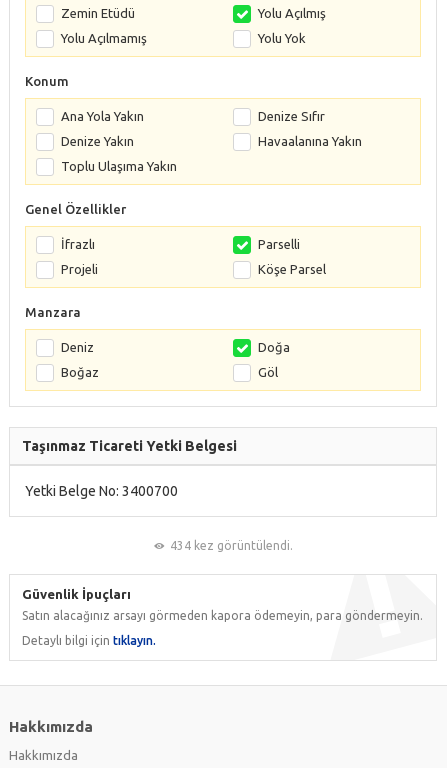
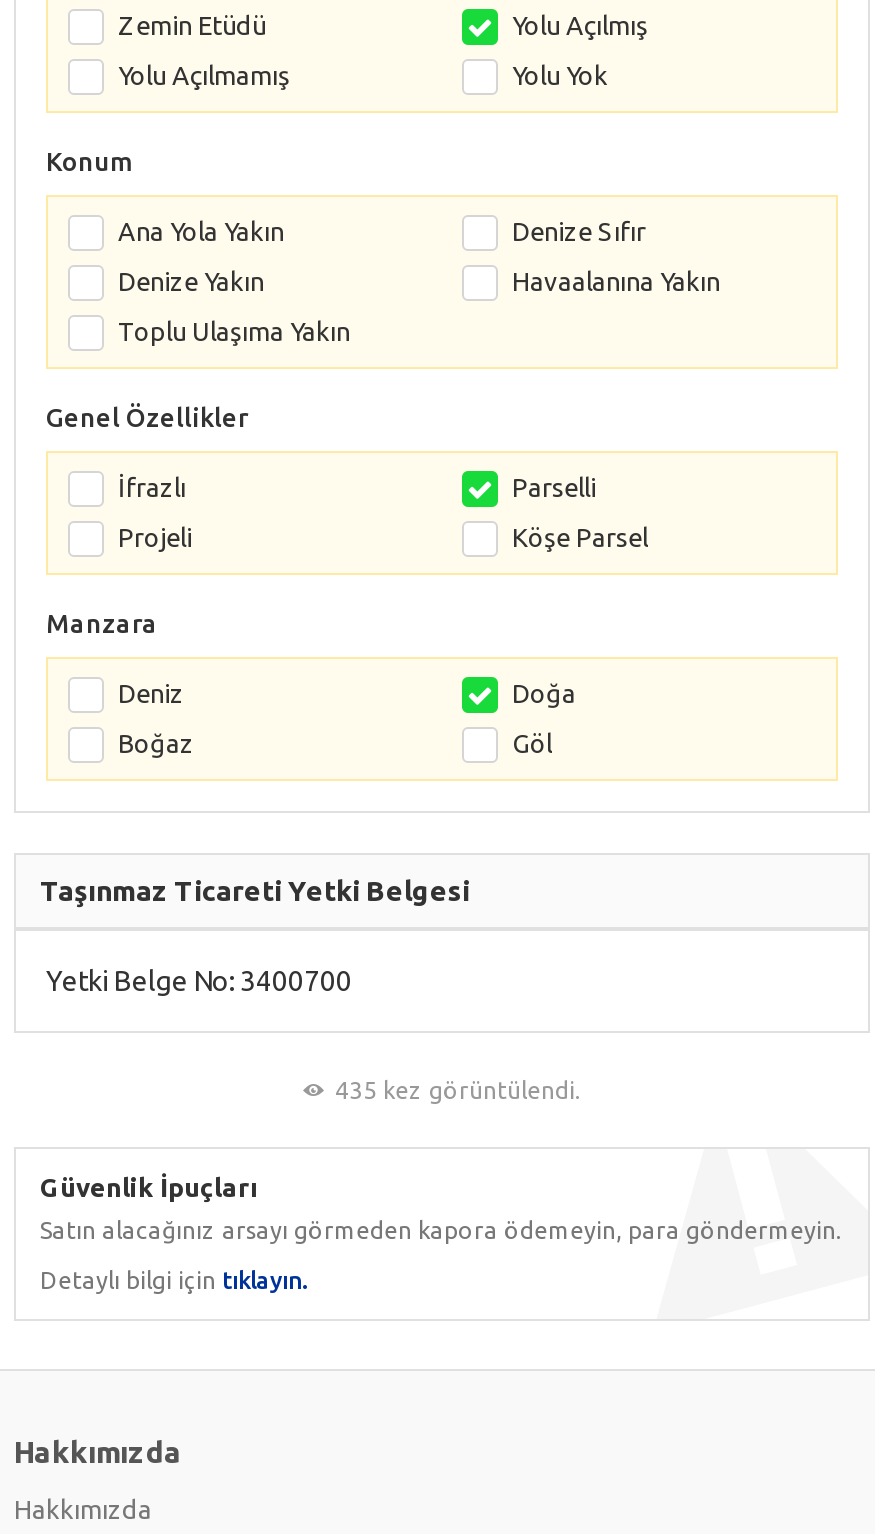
- 434 kez görüntülendi.
+ 435 kez görüntülendi.
